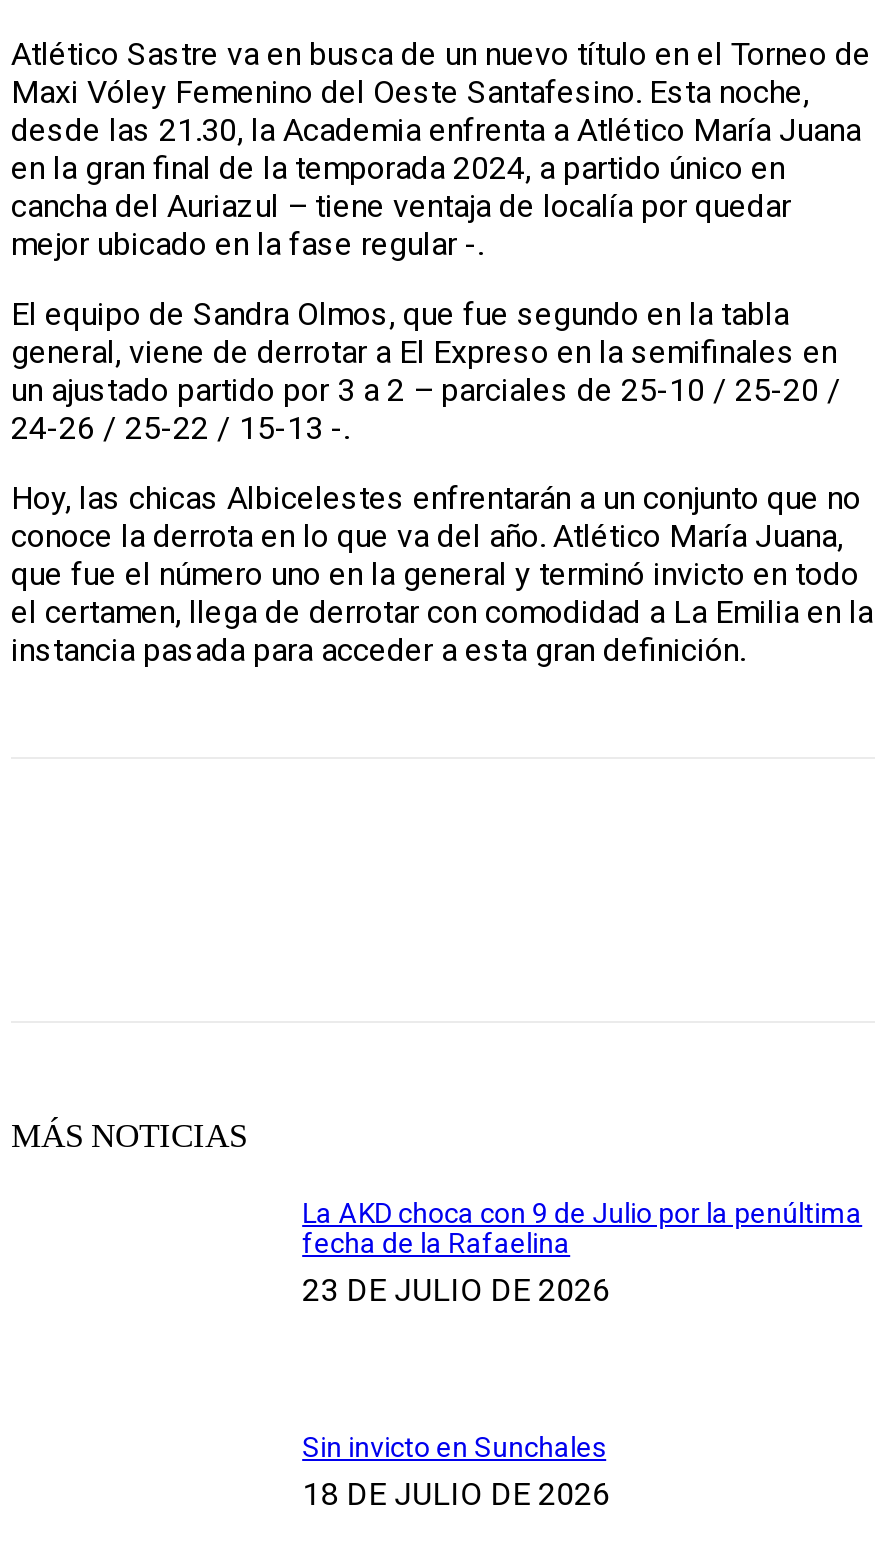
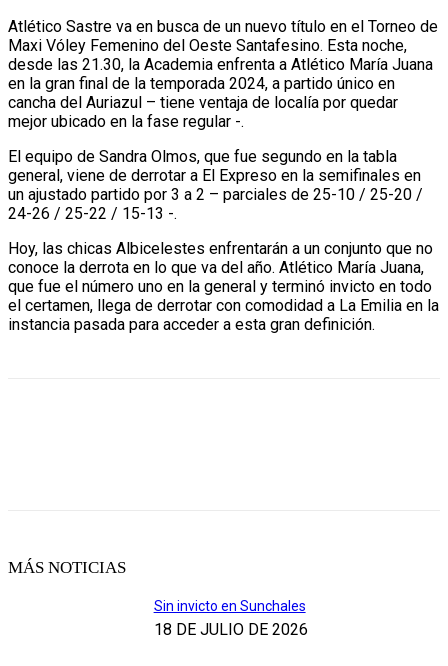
- La AKD choca con 9 de Julio por la penúltima
- fecha de la Rafaelina
- 23 DE JULIO DE 2026
